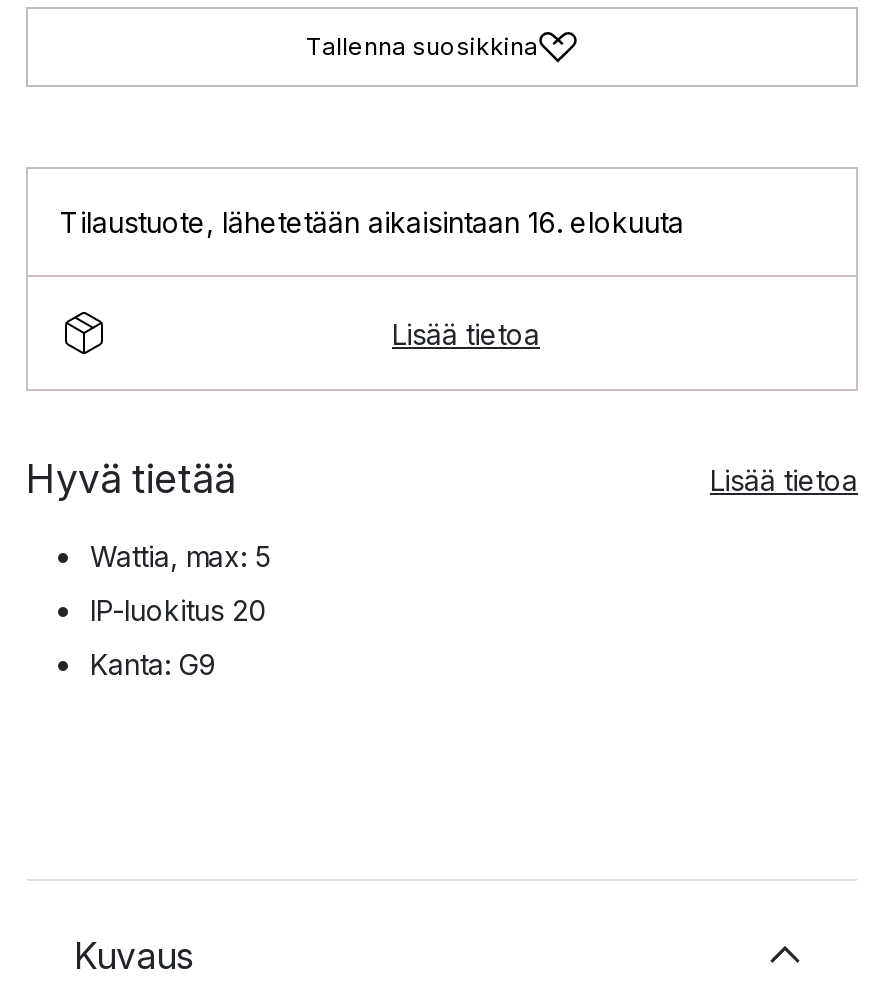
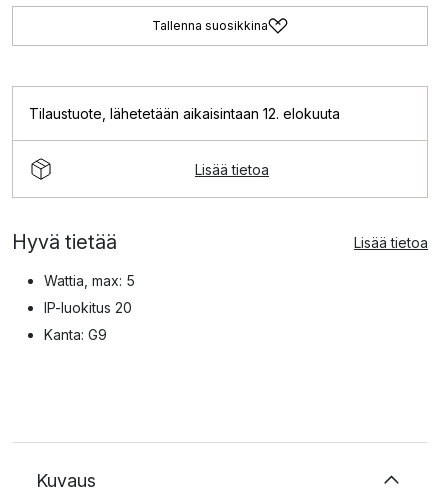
- Tilaustuote, lähetetään aikaisintaan 16. elokuuta
+ Tilaustuote, lähetetään aikaisintaan 12. elokuuta
